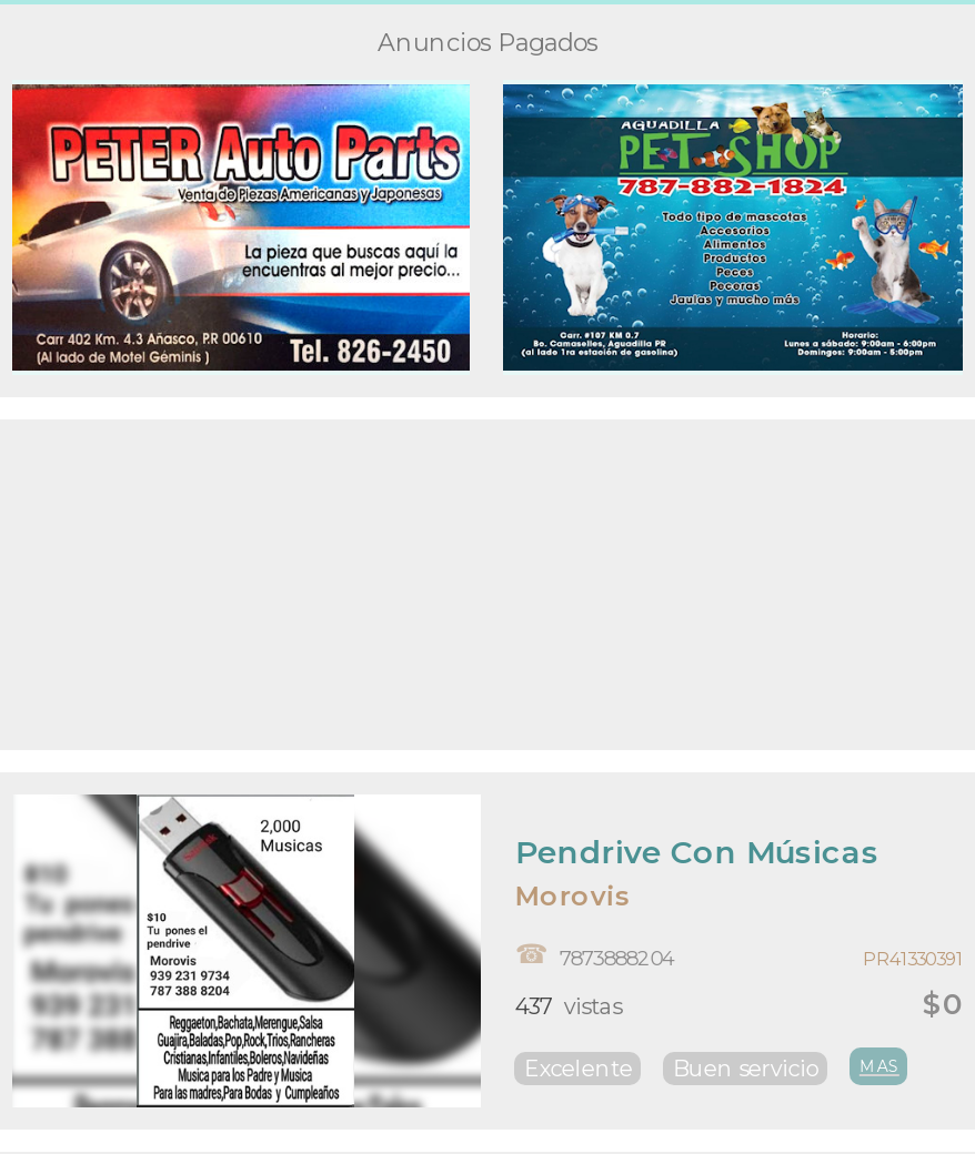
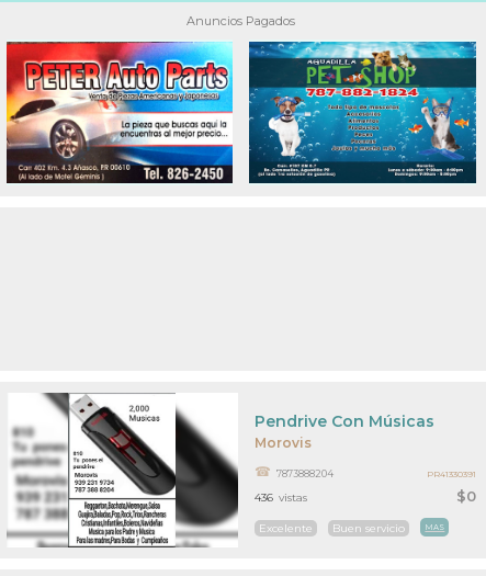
- 437 vistas
+ 436 vistas
